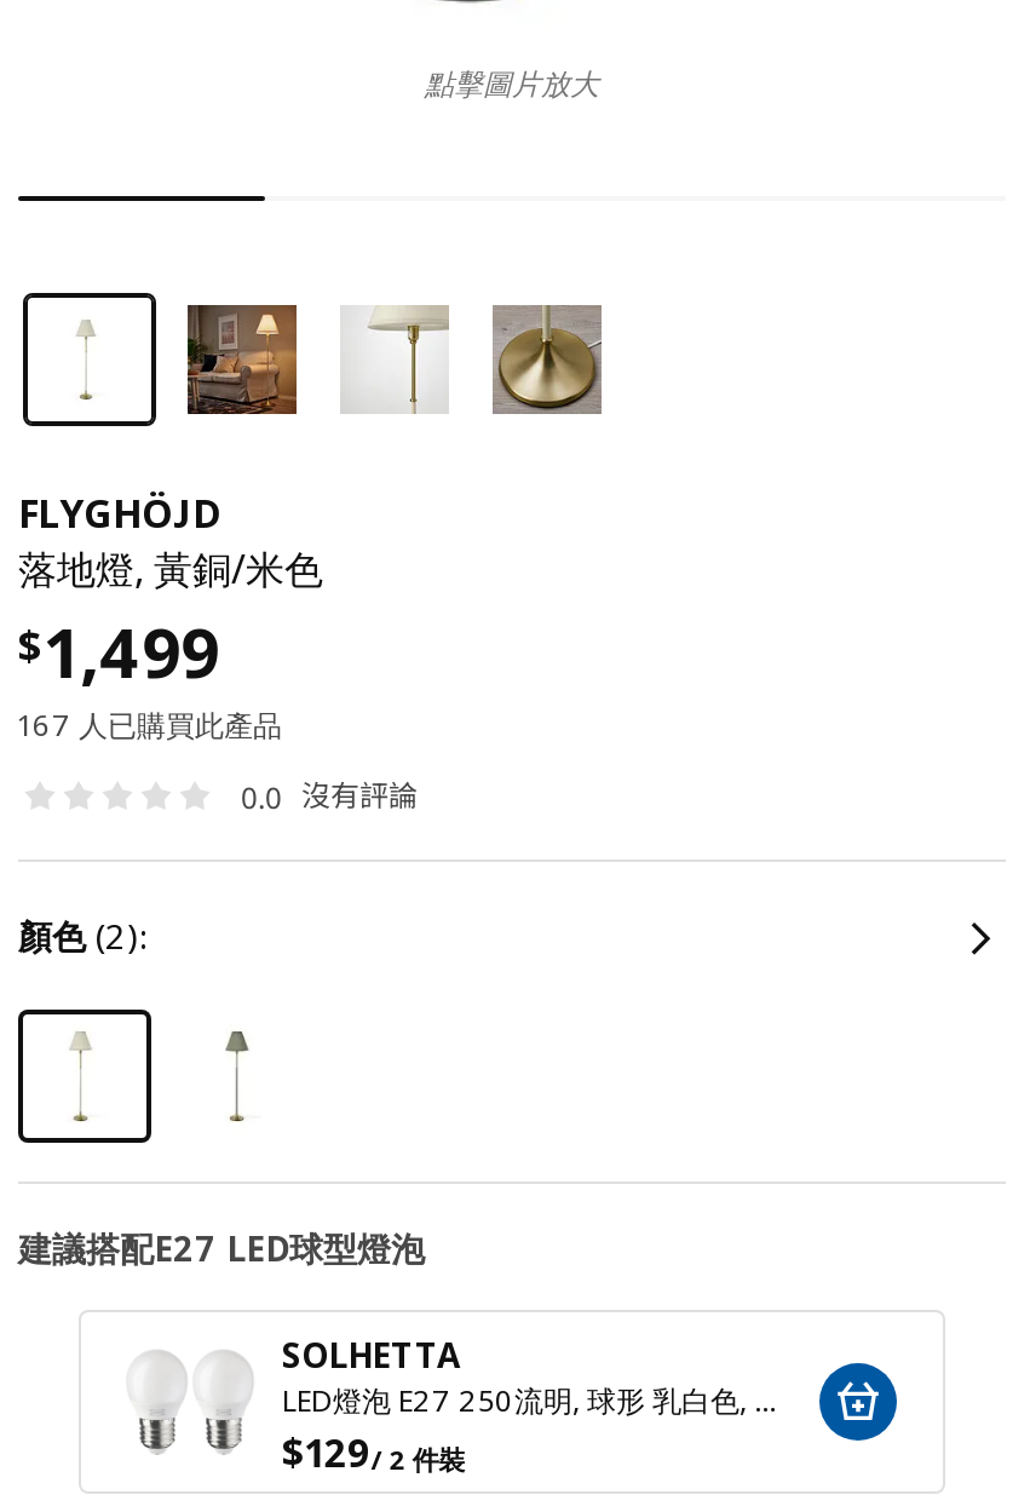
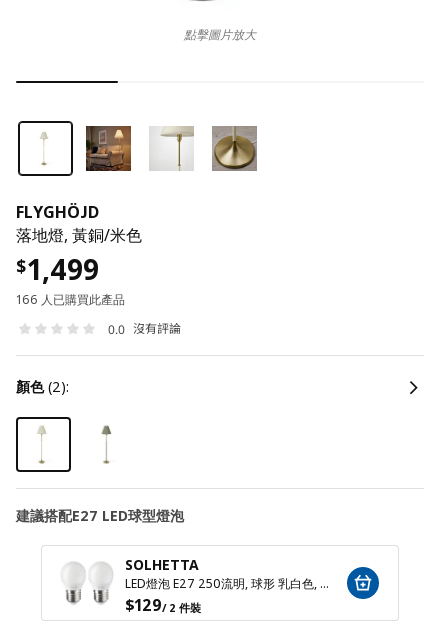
- 167 人已購買此產品
+ 166 人已購買此產品
